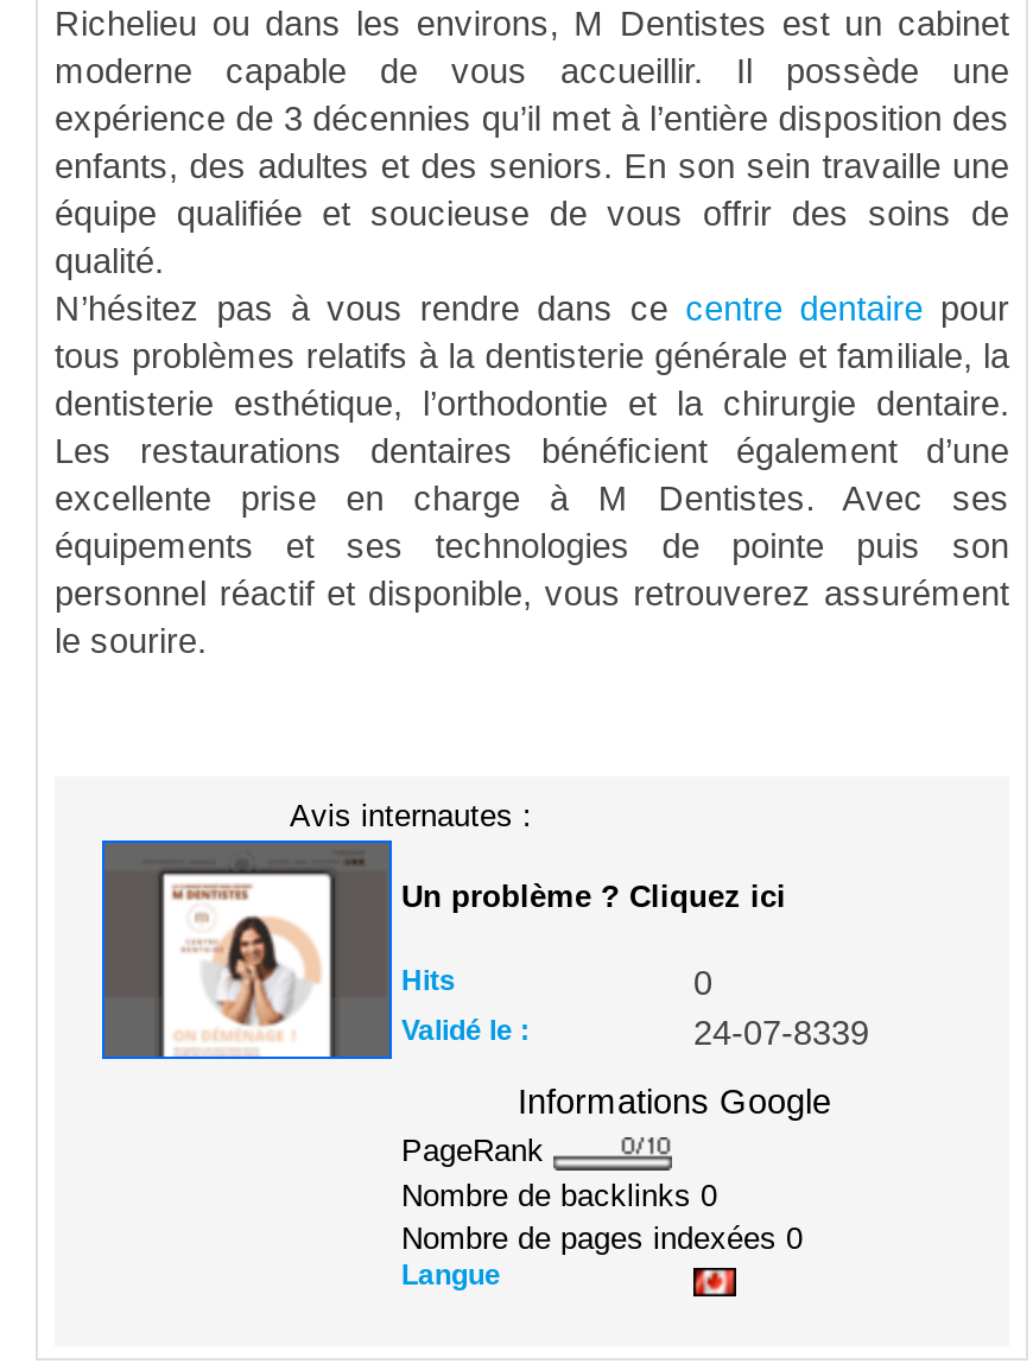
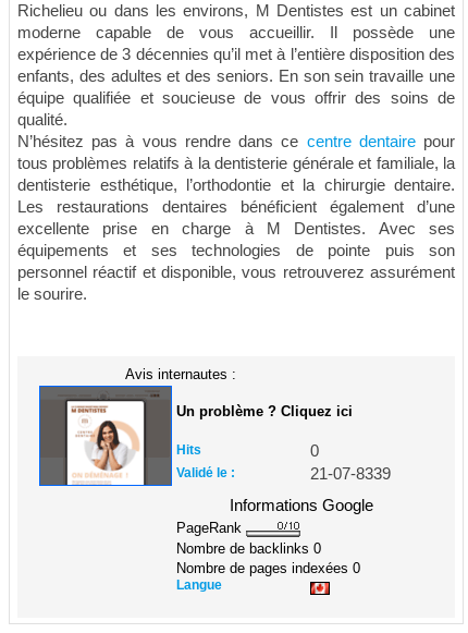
- 24-07-8339
+ 21-07-8339
